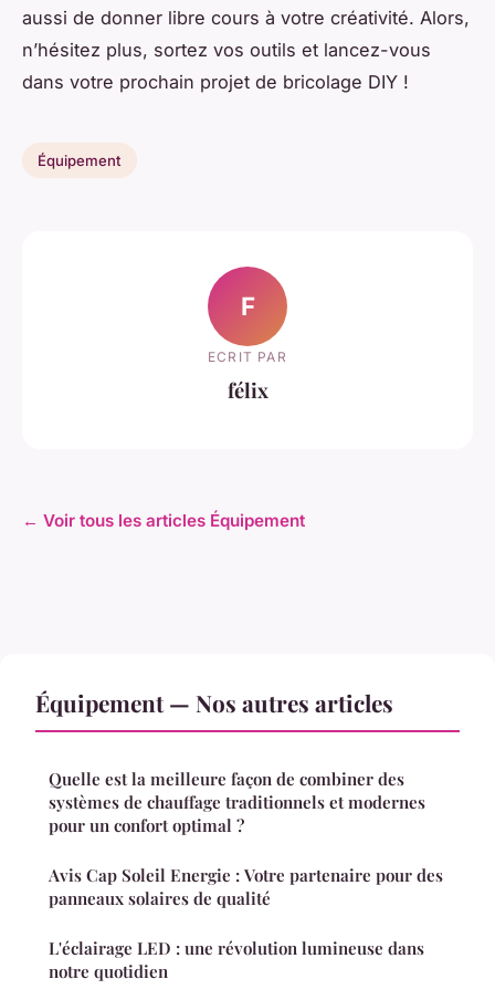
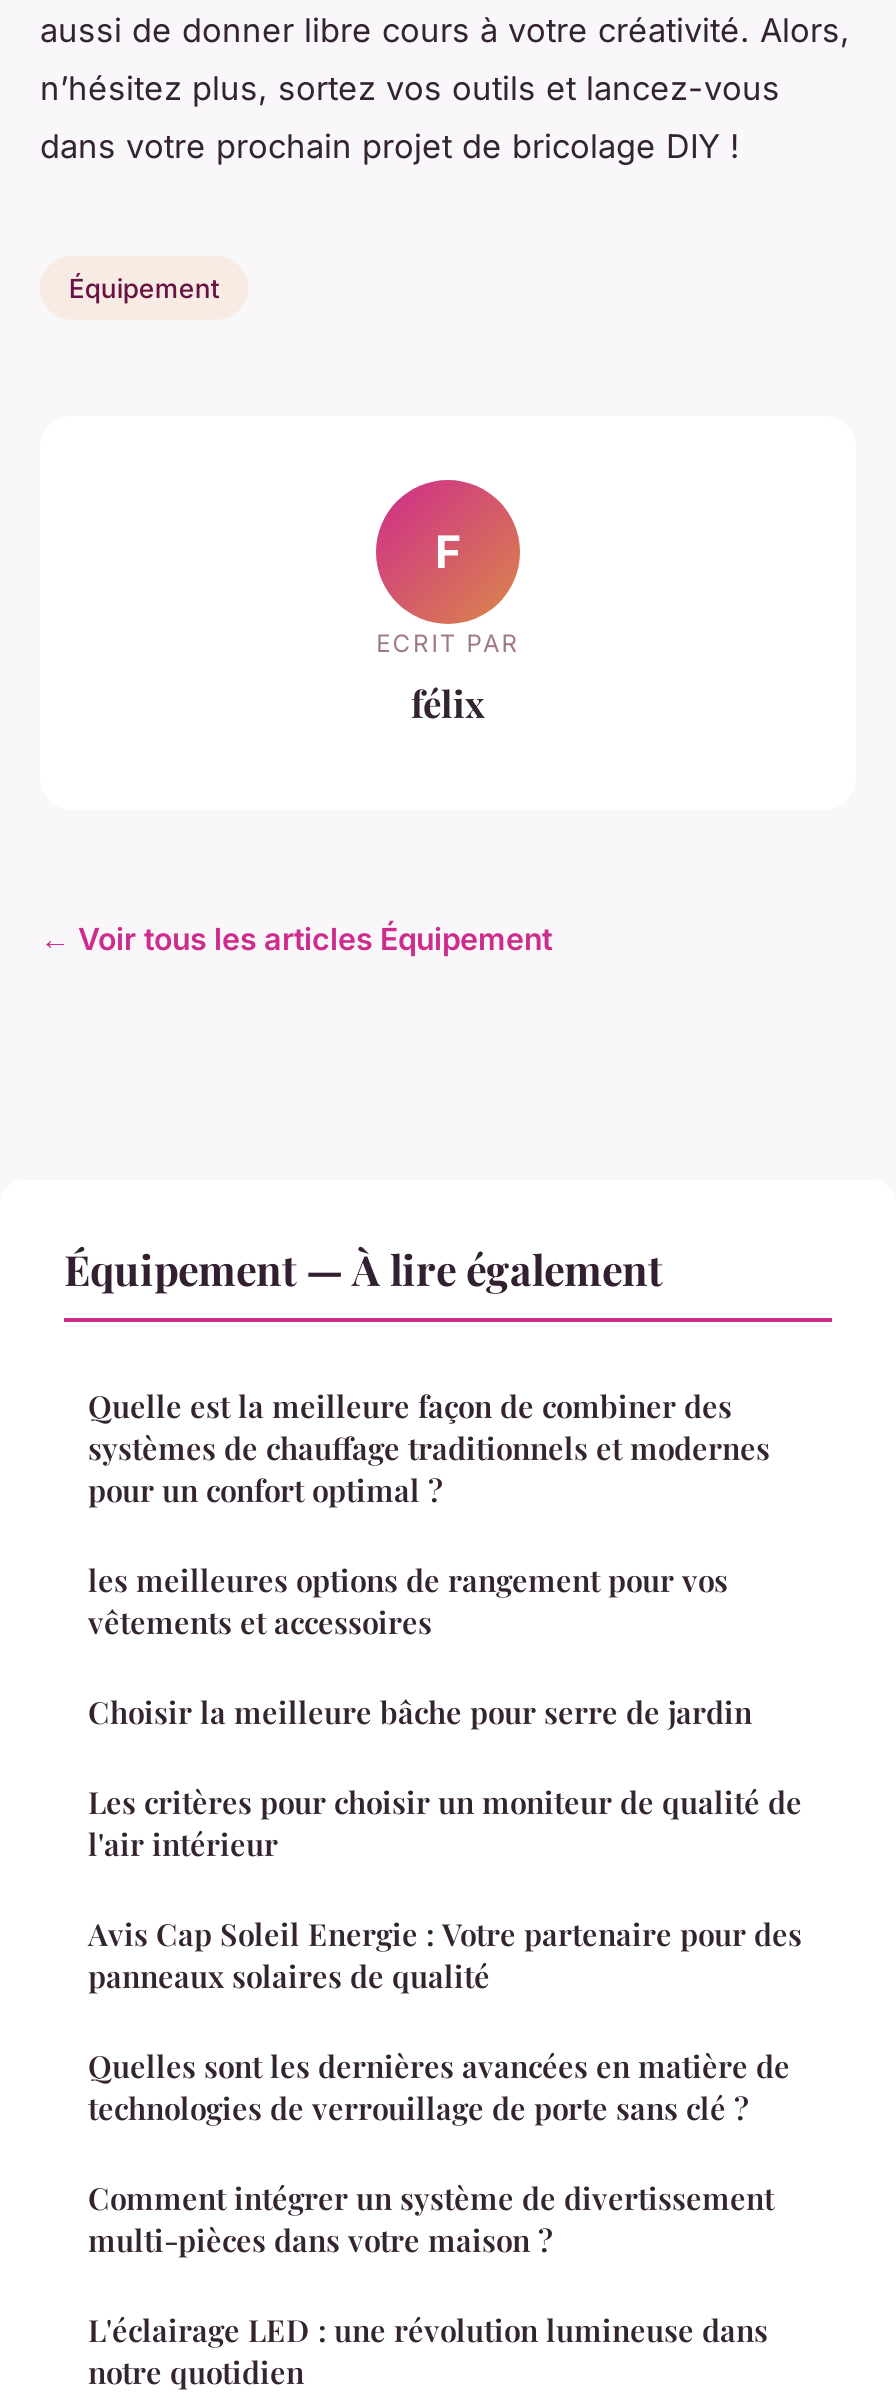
- Équipement — Nos autres articles
+ Équipement — À lire également

+ les meilleures options de rangement pour vos
+ vêtements et accessoires
+ Choisir la meilleure bâche pour serre de jardin
+ Les critères pour choisir un moniteur de qualité de
+ l'air intérieur

+ Quelles sont les dernières avancées en matière de
+ technologies de verrouillage de porte sans clé ?
+ Comment intégrer un système de divertissement
+ multi-pièces dans votre maison ?
